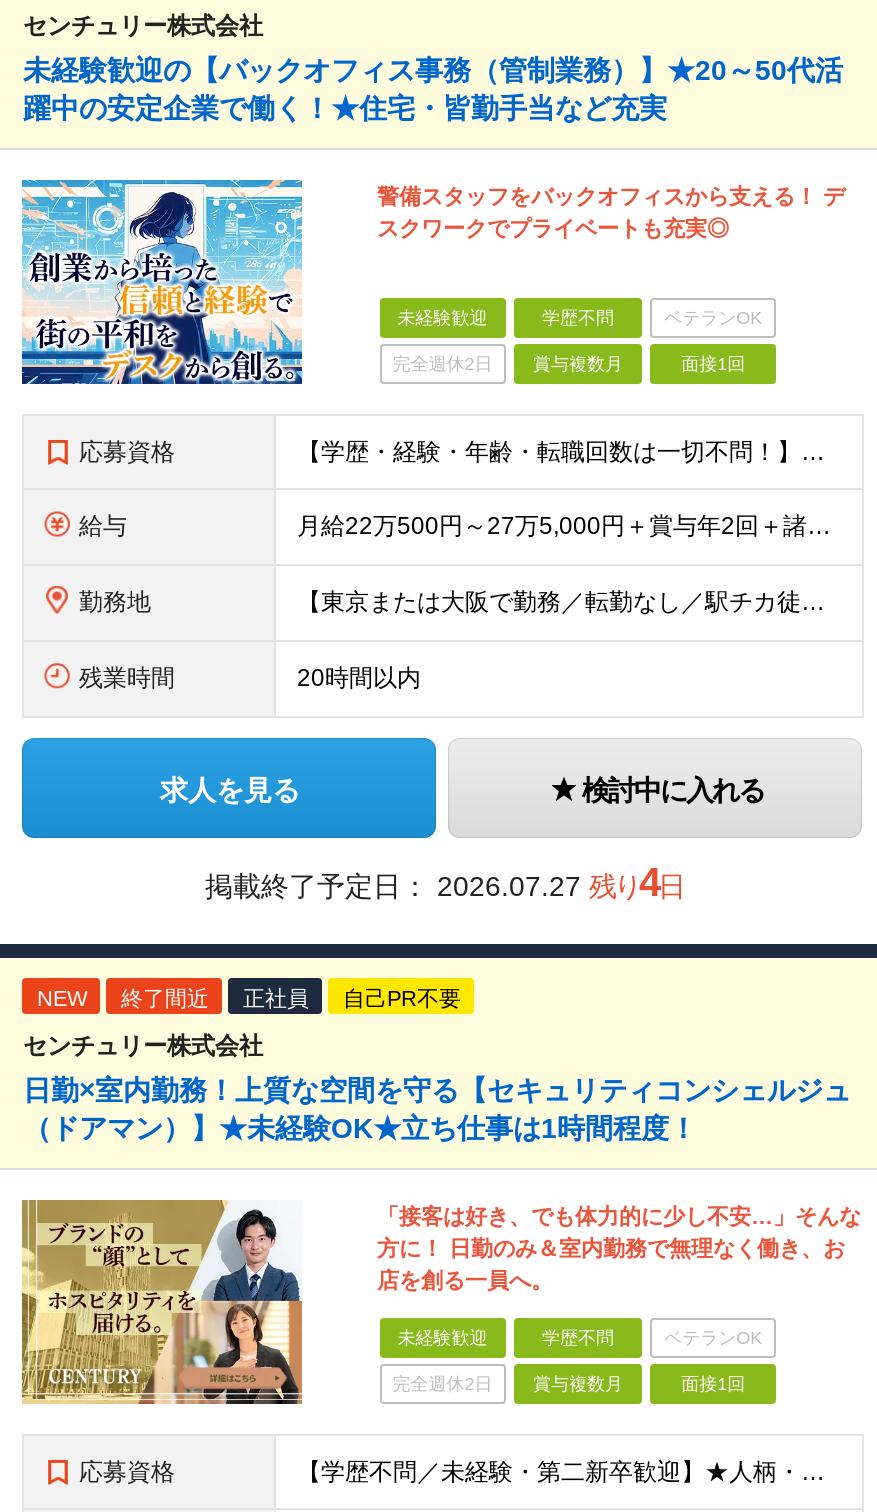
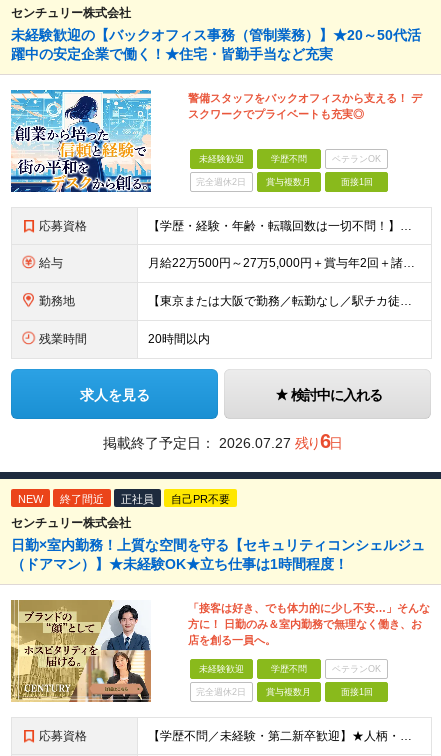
- 掲載終了予定日：2026.07.27 残り4日
+ 掲載終了予定日：2026.07.27 残り6日
